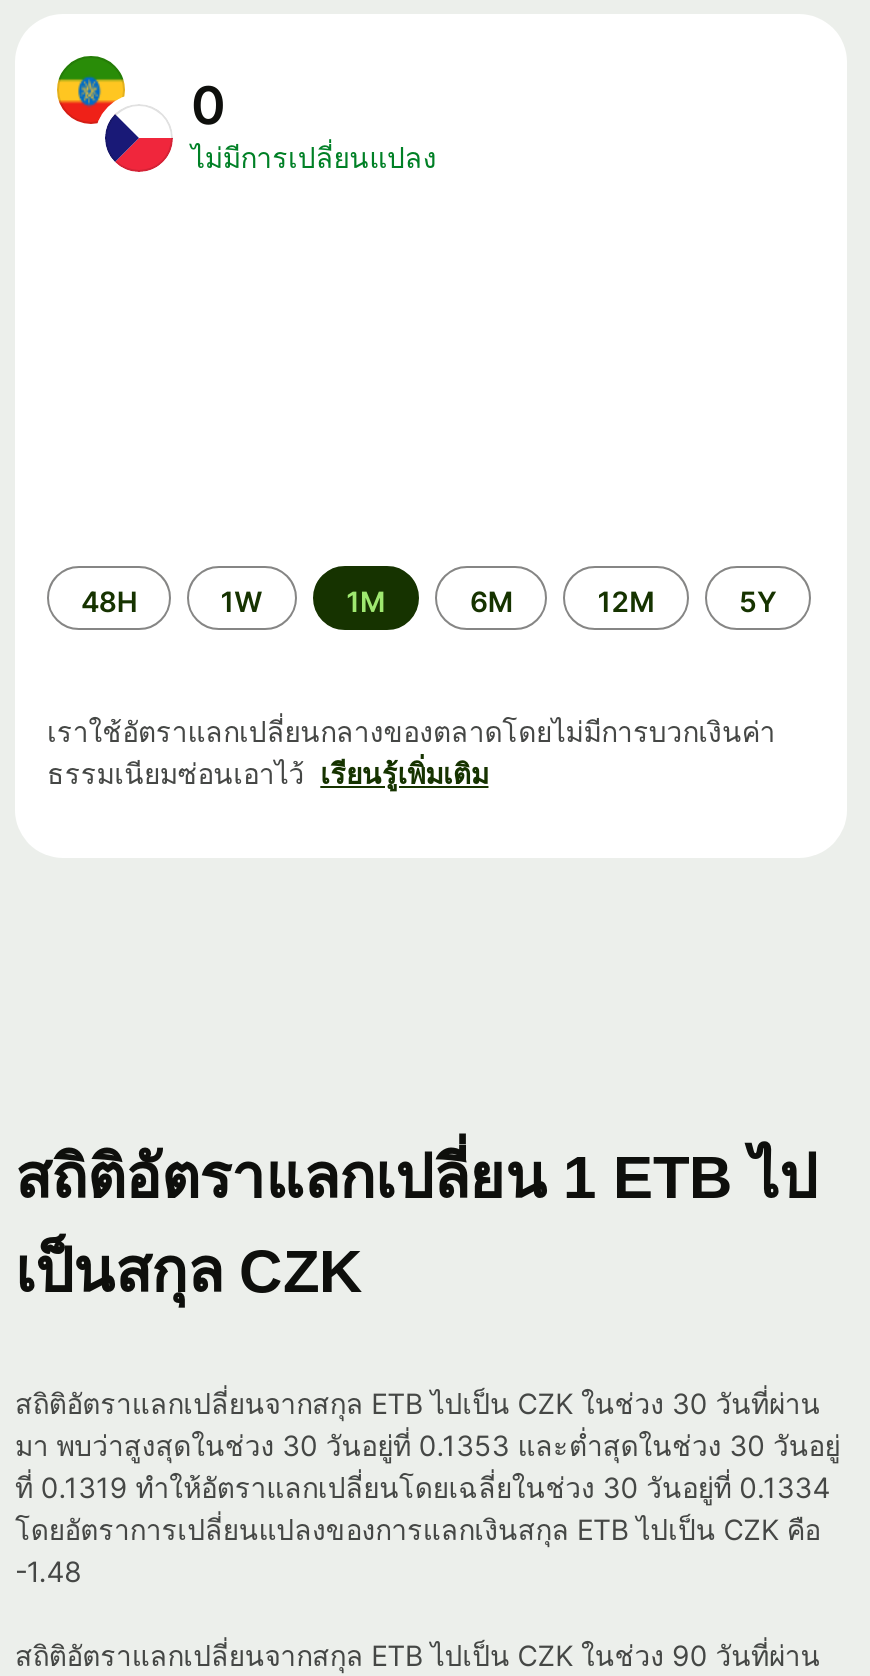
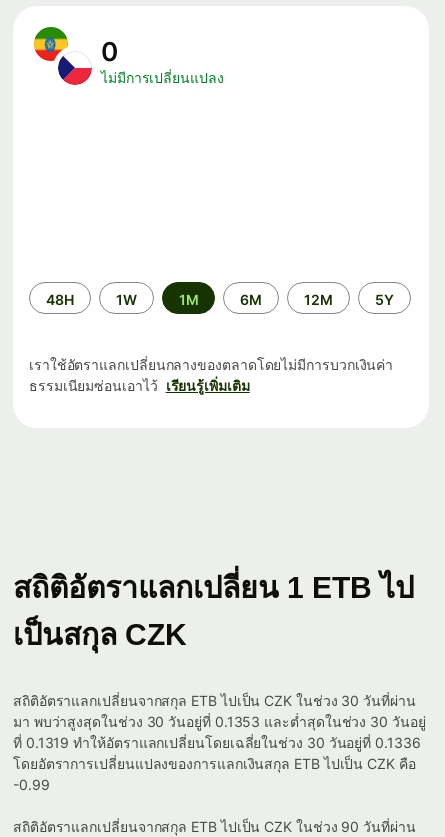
- ที่ 0.1319 ทำให้อัตราแลกเปลี่ยนโดยเฉลี่ยในช่วง 30 วันอยู่ที่ 0.1334
+ ที่ 0.1319 ทำให้อัตราแลกเปลี่ยนโดยเฉลี่ยในช่วง 30 วันอยู่ที่ 0.1336

- -1.48
+ -0.99
